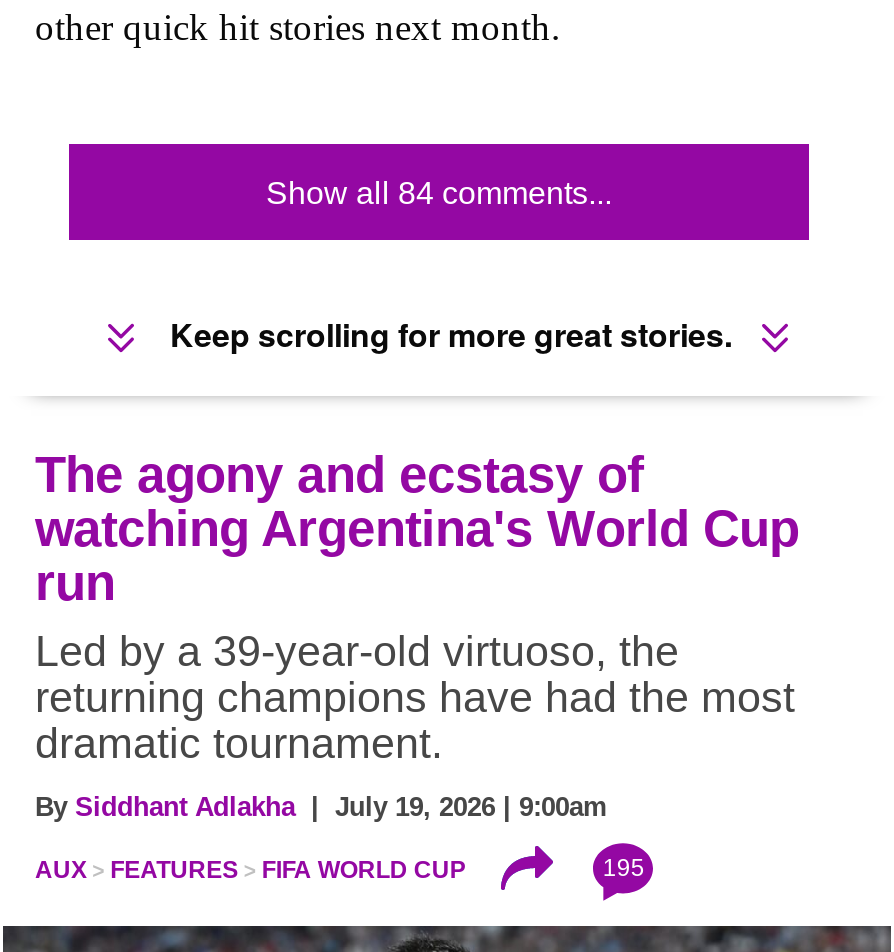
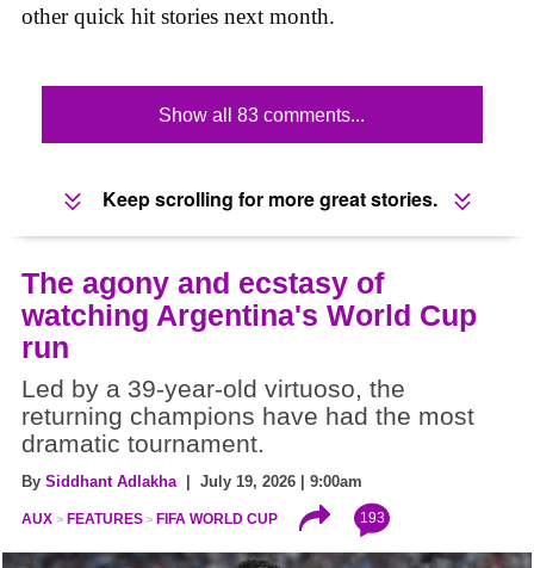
- Show all 84 comments...
+ Show all 83 comments...

- 195
+ 193
